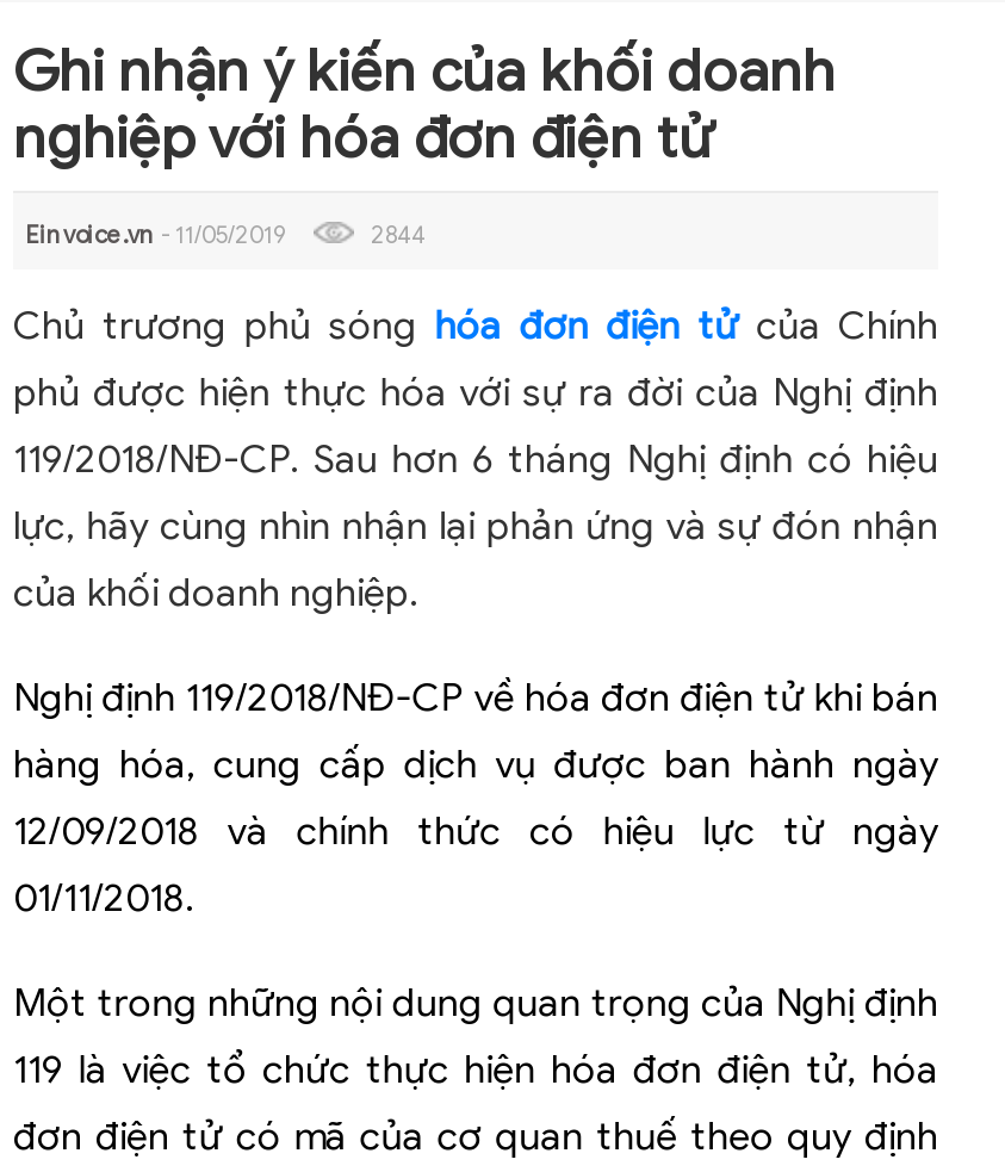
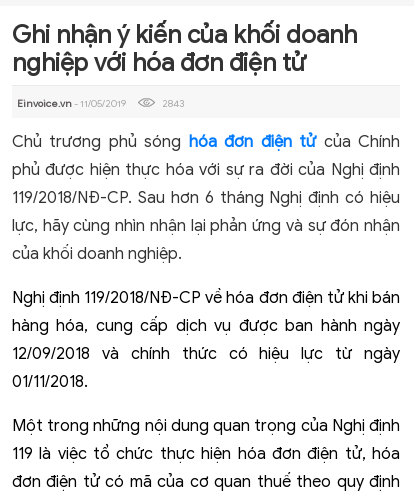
- 2844
+ 2843
